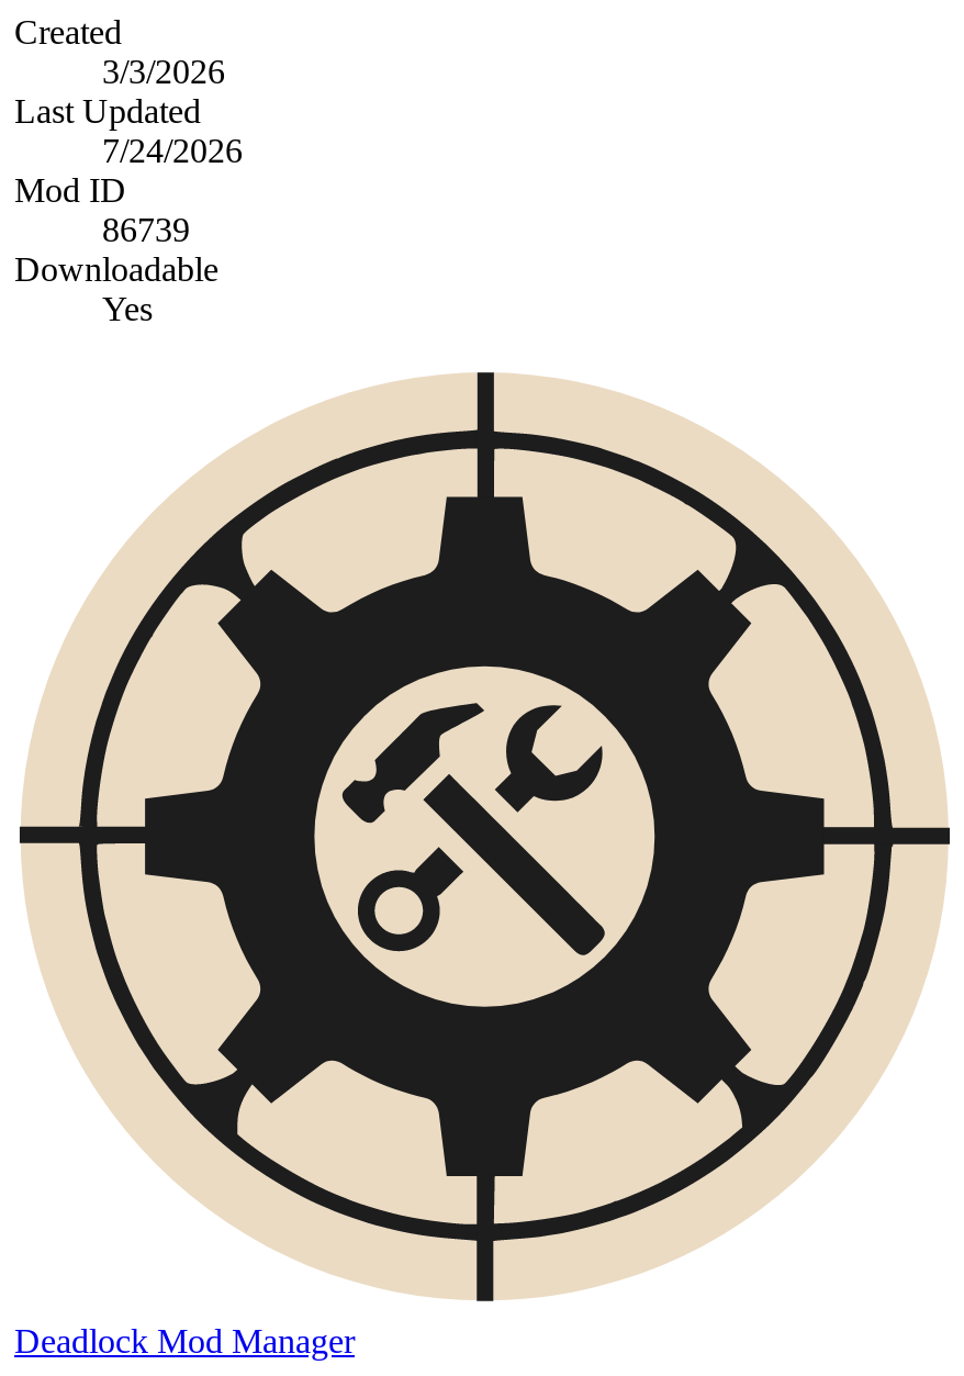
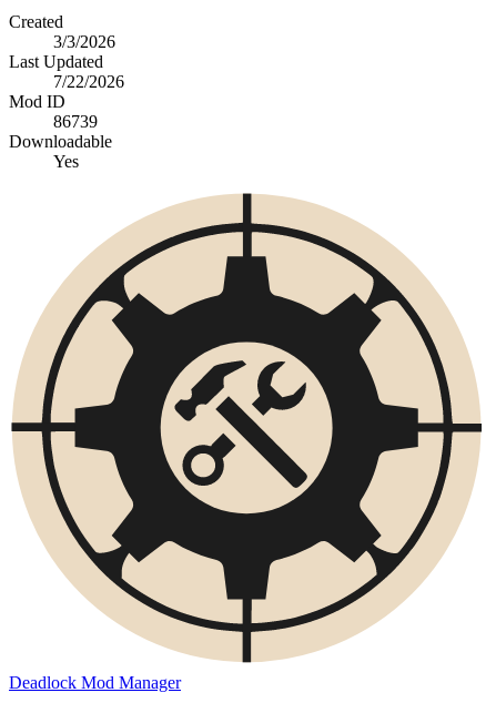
- 7/24/2026
+ 7/22/2026
